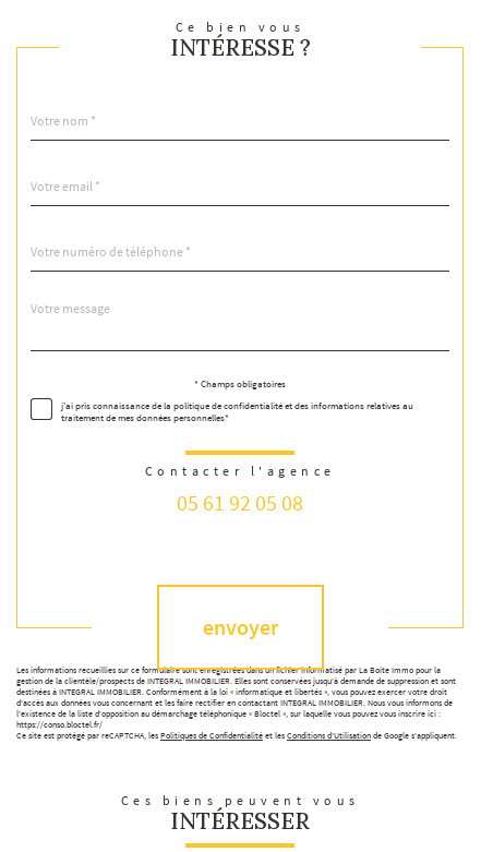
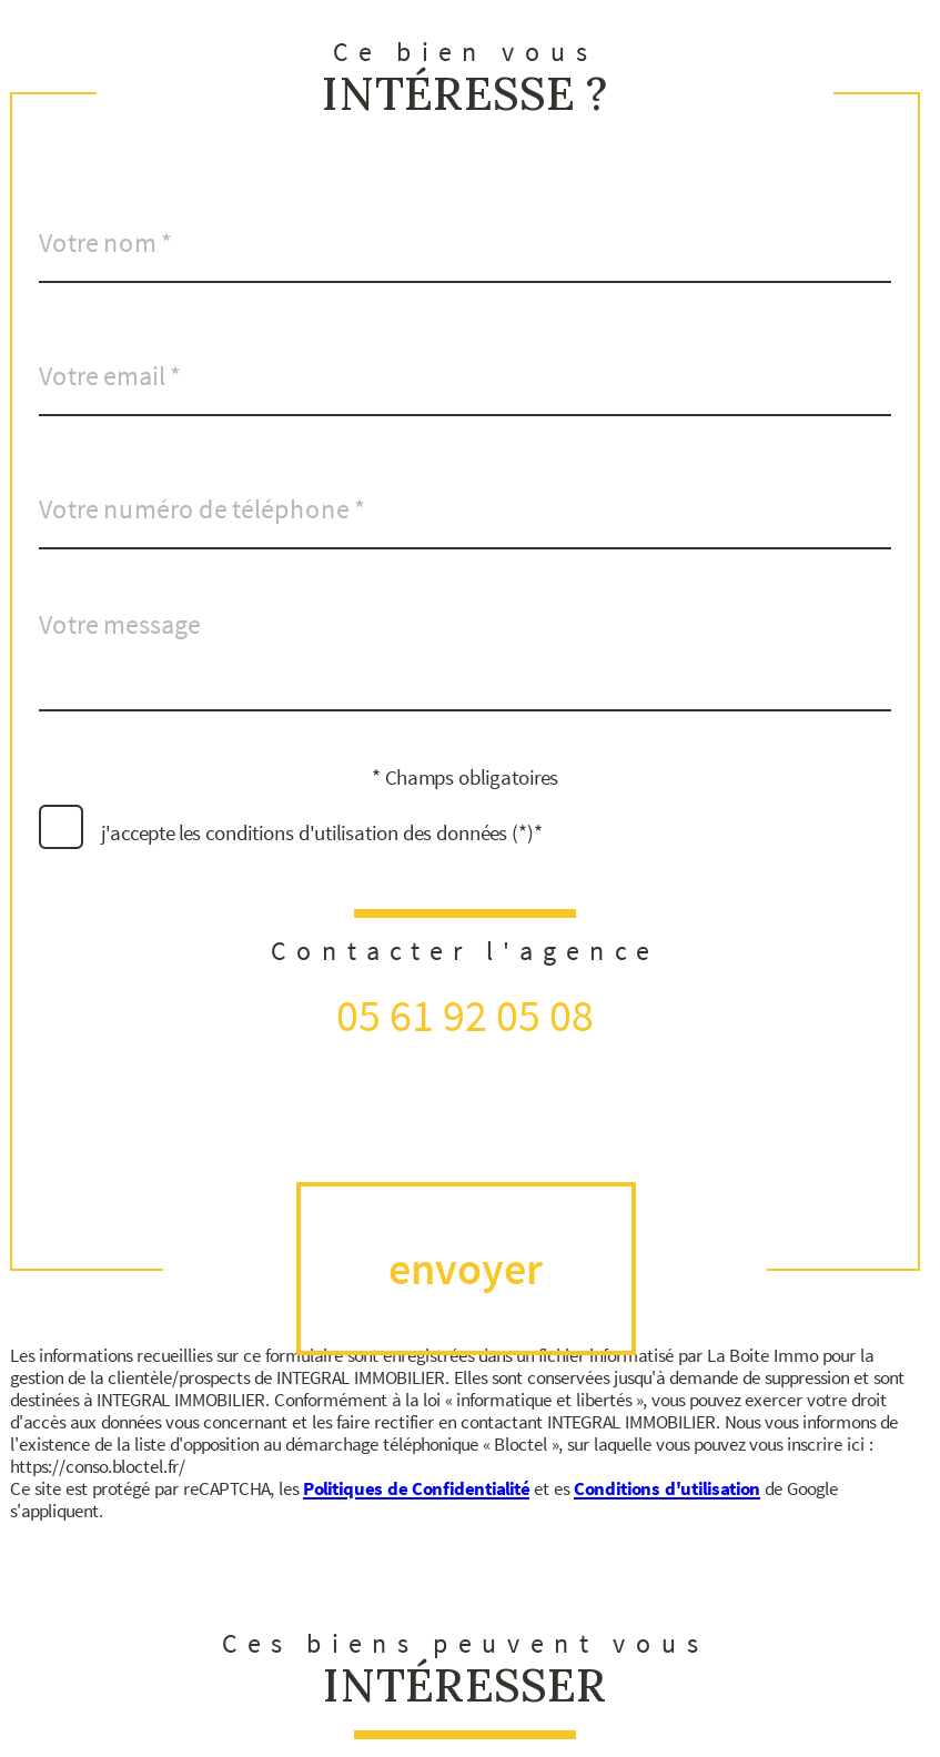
- j'ai pris connaissance de la politique de confidentialité et des informations relatives au
- traitement de mes données personnelles*
+ j'accepte les conditions d'utilisation des données (*)*

- Ce site est protégé par reCAPTCHA, les Politiques de Confidentialité et les Conditions d'Utilisation de Google s'appliquent.
+ Ce site est protégé par reCAPTCHA, les Politiques de Confidentialité et es Conditions d'utilisation de Google
+ s'appliquent.
